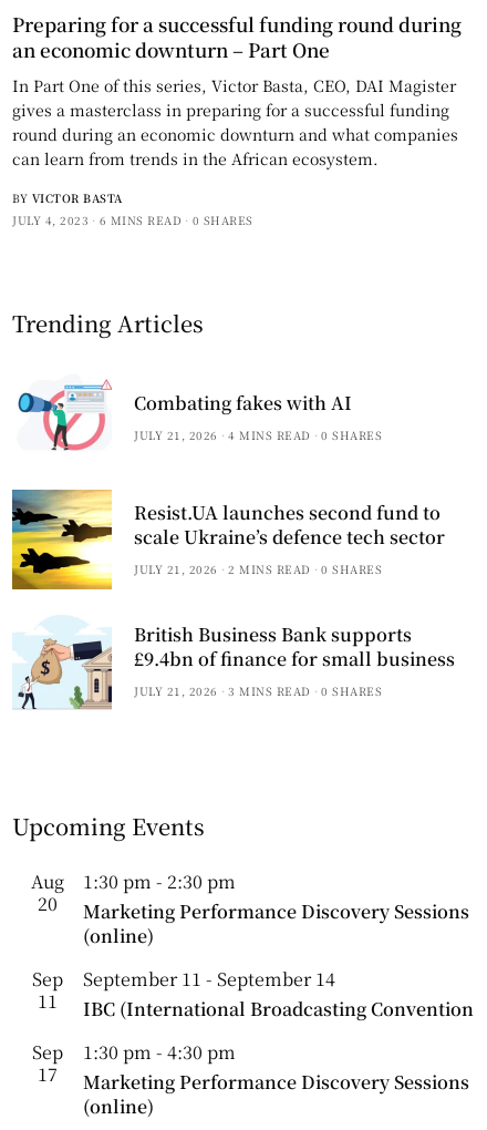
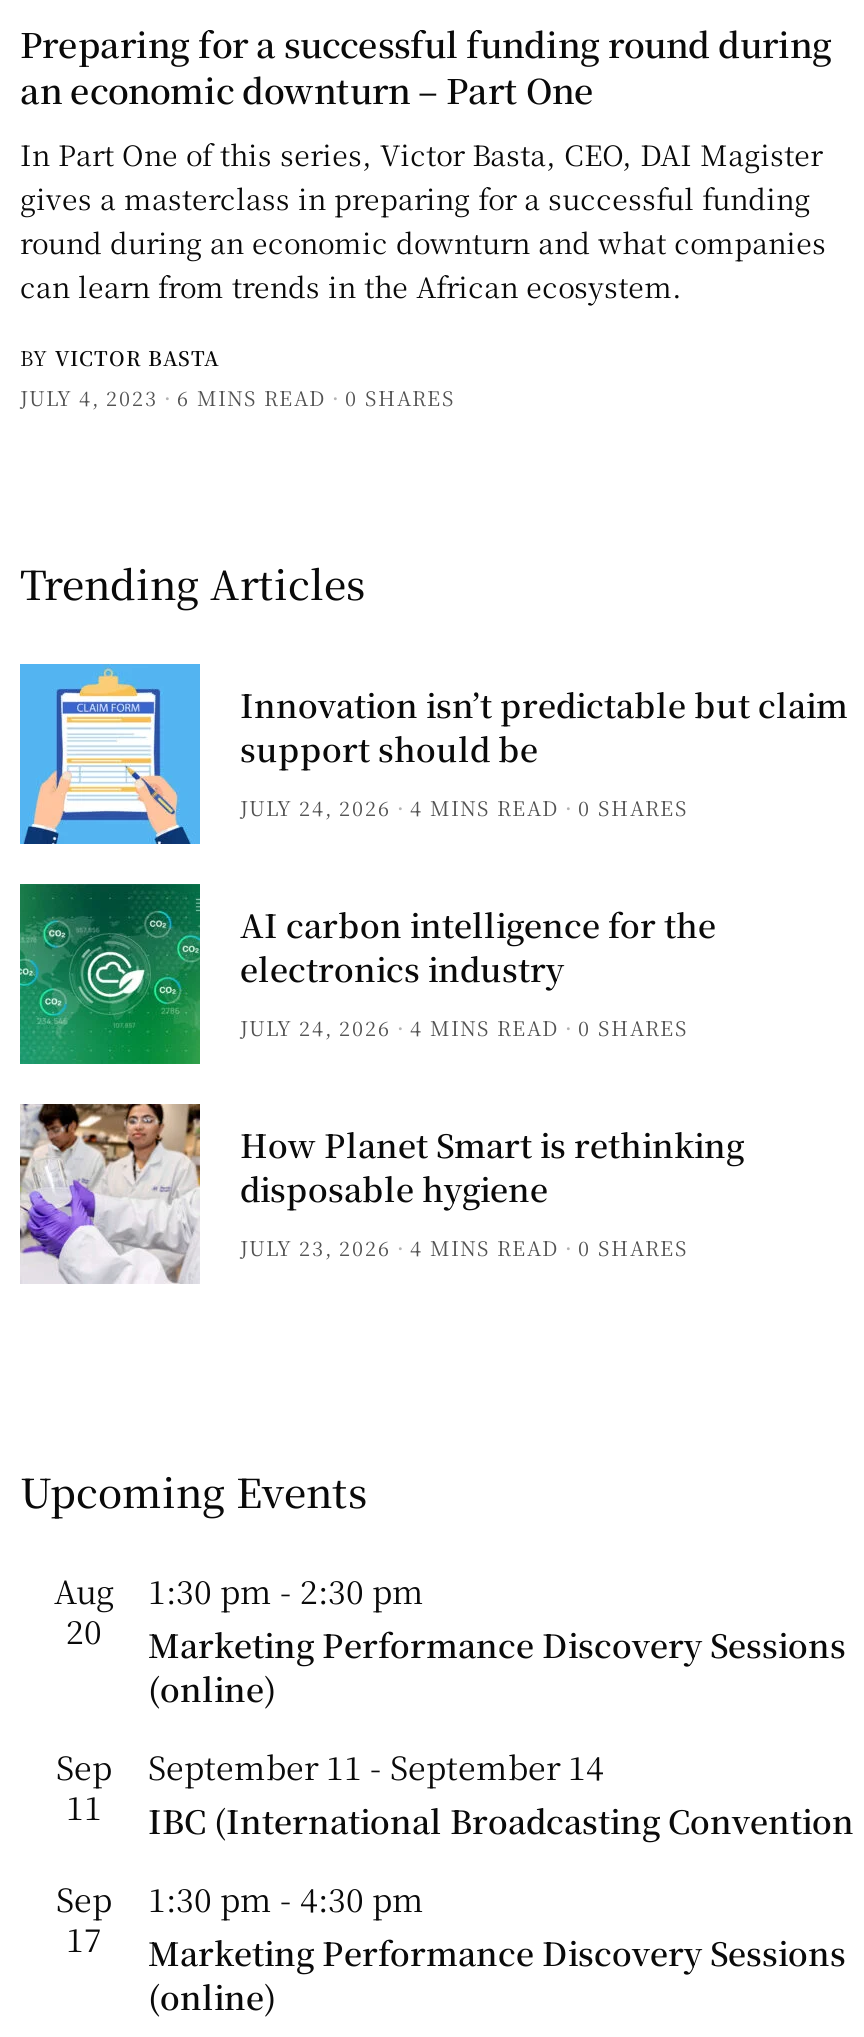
- [image]
- Combating fakes with AI
- JULY 21, 2026
+ [image]
+ Innovation isn’t predictable but claim
+ support should be
+ JULY 24, 2026

- [image]
- Resist.UA launches second fund to
- scale Ukraine’s defence tech sector
- JULY 21, 2026
- 2 MINS READ
+ [image]
+ AI carbon intelligence for the
+ electronics industry
+ JULY 24, 2026
+ 4 MINS READ

- [image]
- British Business Bank supports
- £9.4bn of finance for small business
- JULY 21, 2026
- 3 MINS READ
+ [image]
+ How Planet Smart is rethinking
+ disposable hygiene
+ JULY 23, 2026
+ 4 MINS READ
